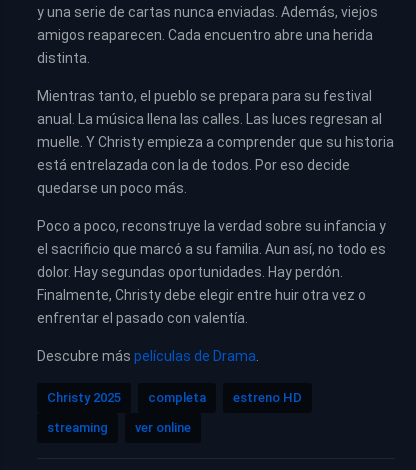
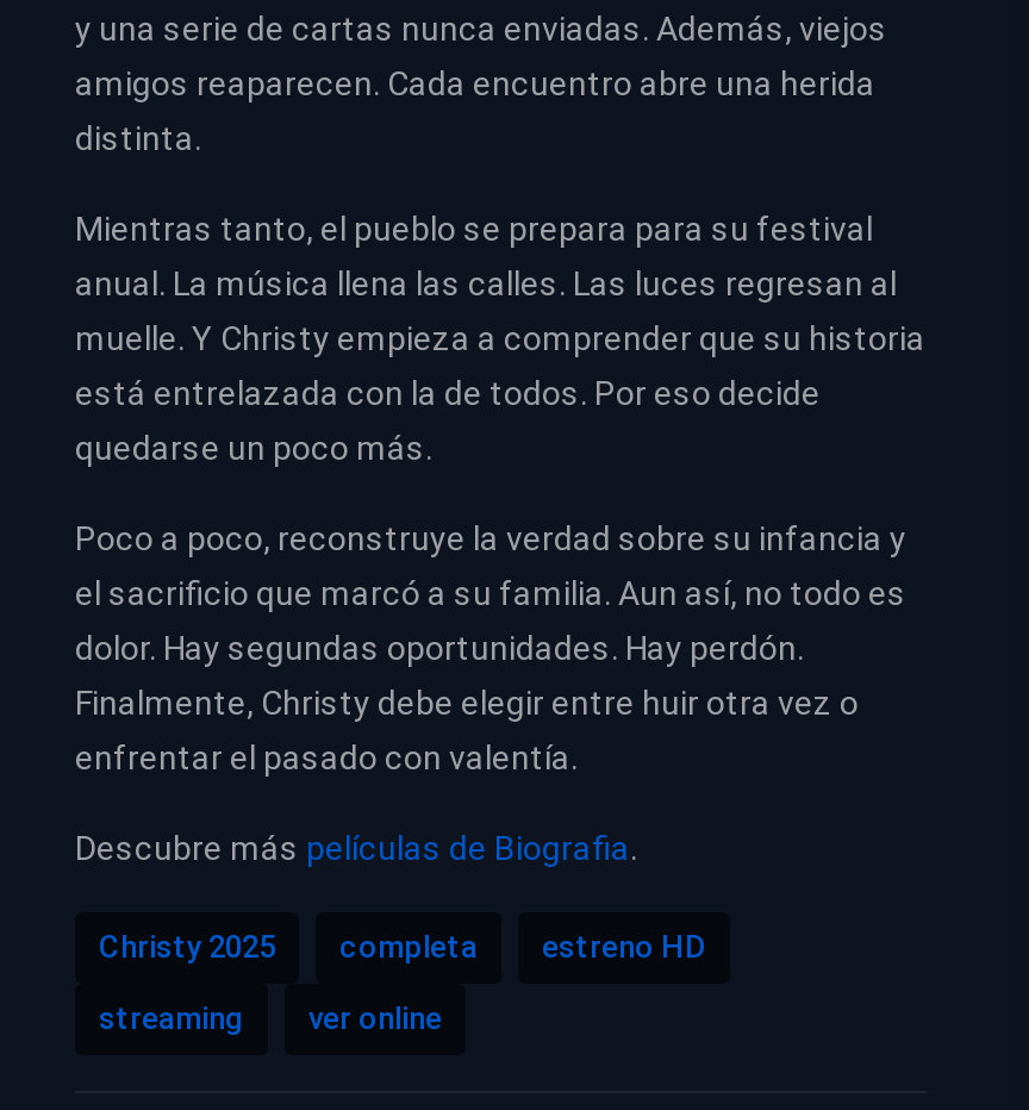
- Descubre más películas de Drama.
+ Descubre más películas de Biografia.
